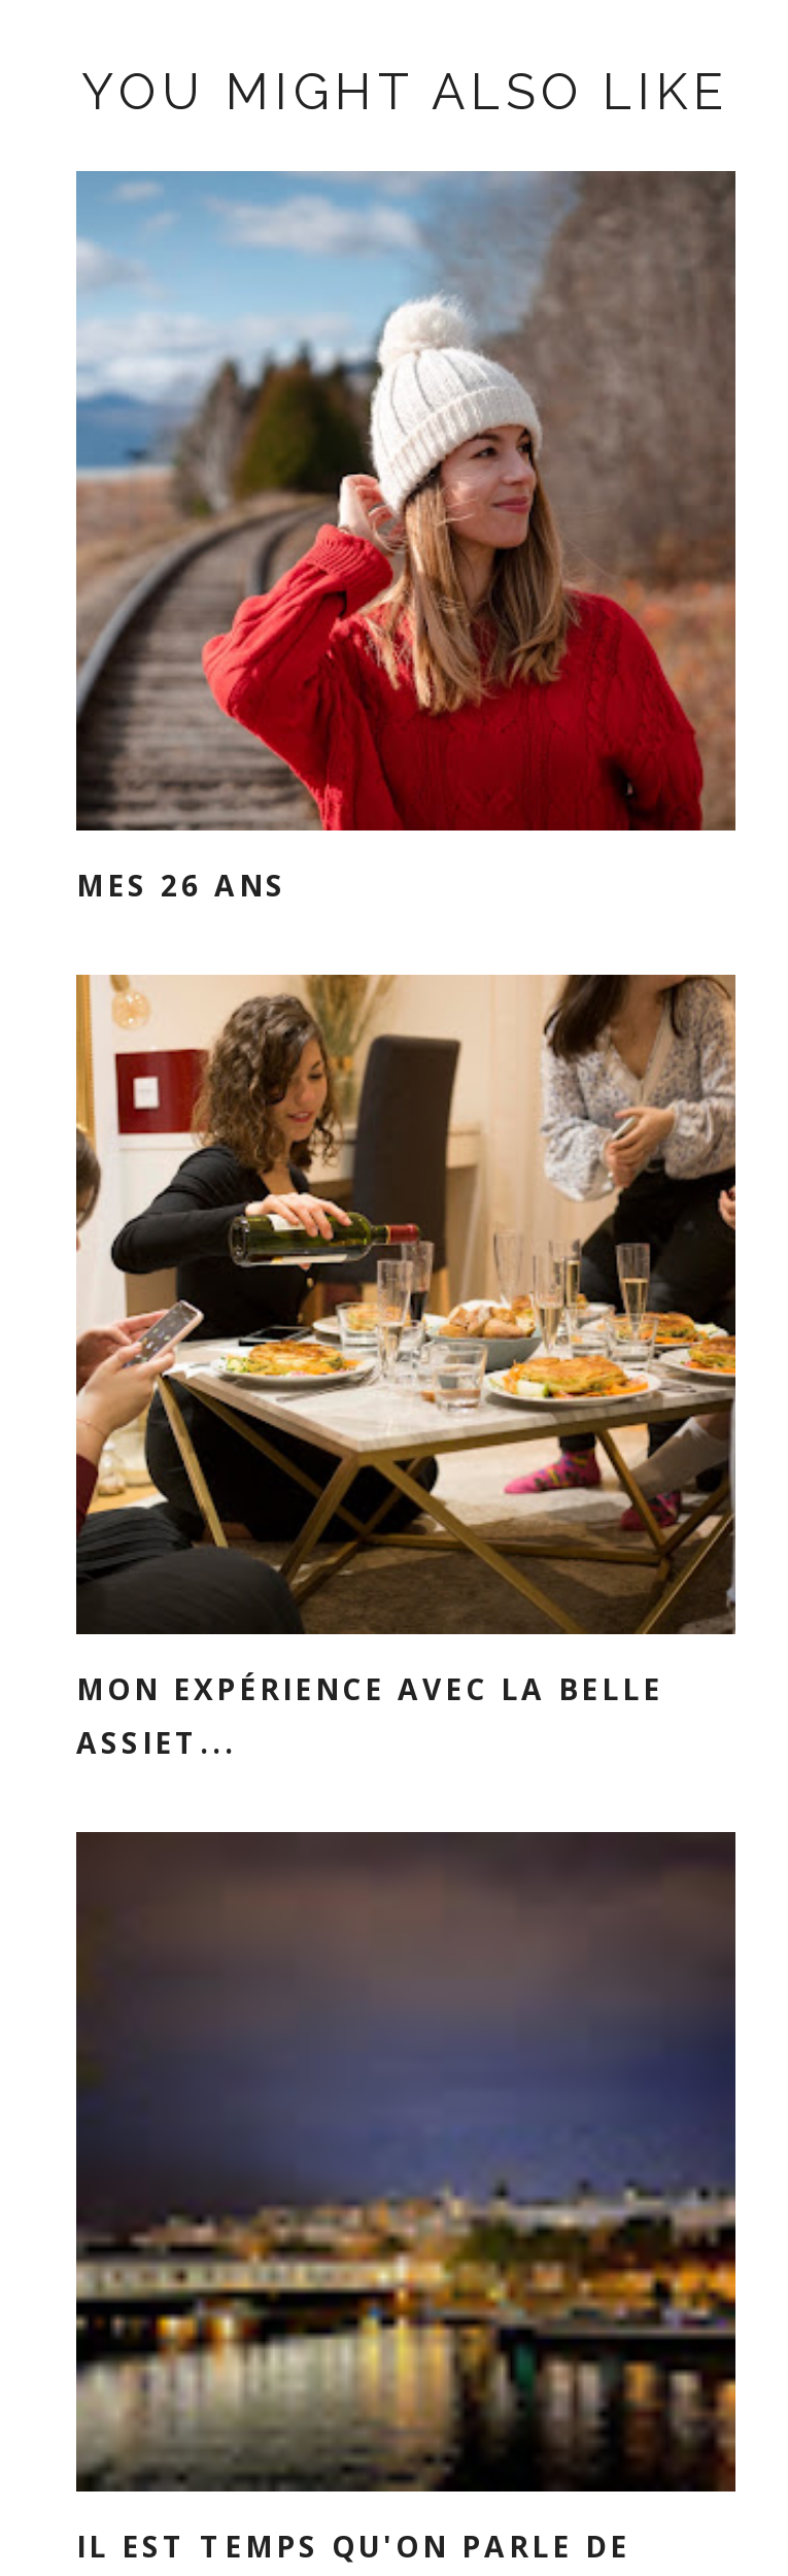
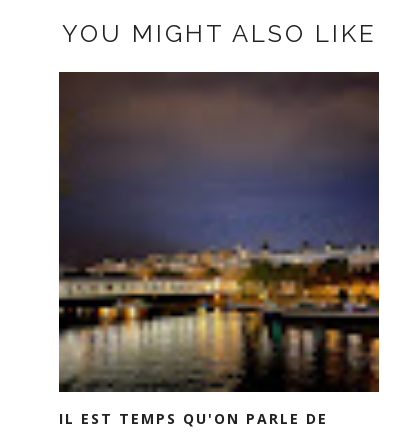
- [image]
- MES 26 ANS

- [image]
- MON EXPÉRIENCE AVEC LA BELLE
- ASSIET...
